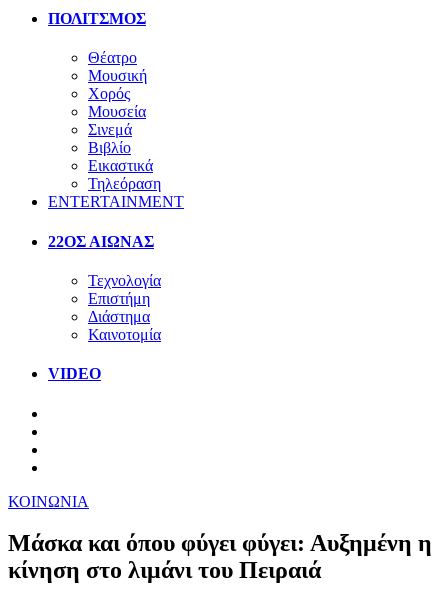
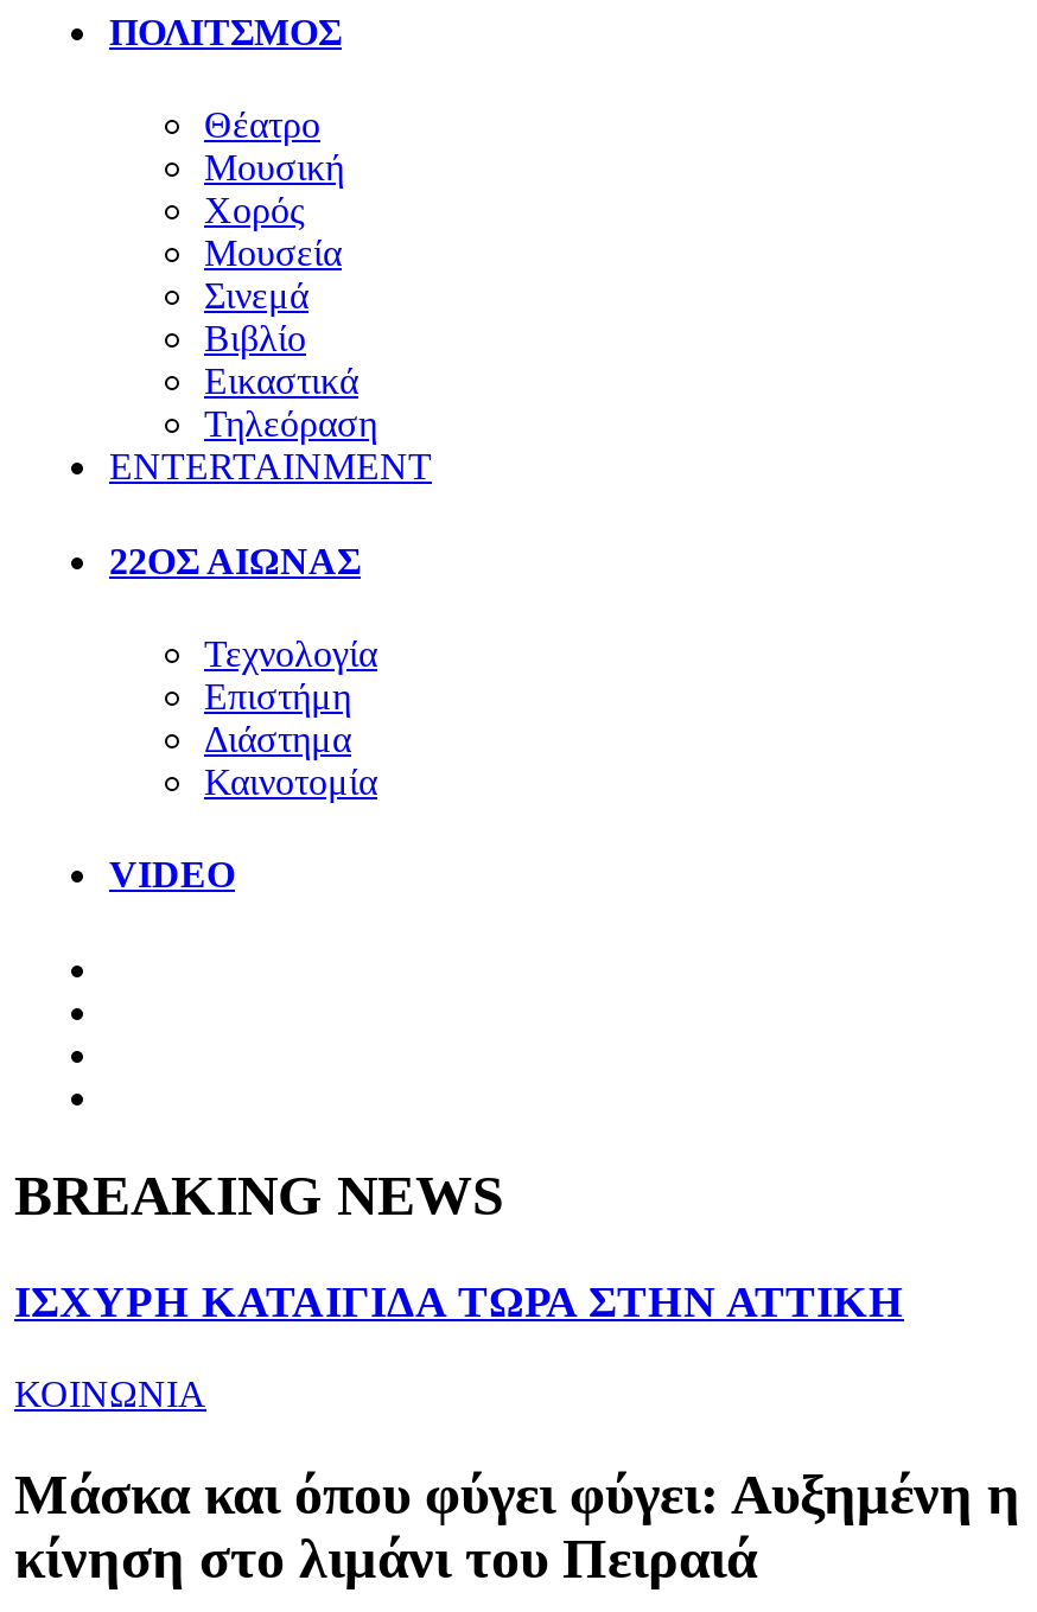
+ BREAKING NEWS
+ ΙΣΧΥΡΗ ΚΑΤΑΙΓΙΔΑ ΤΩΡΑ ΣΤΗΝ ΑΤΤΙΚΗ
